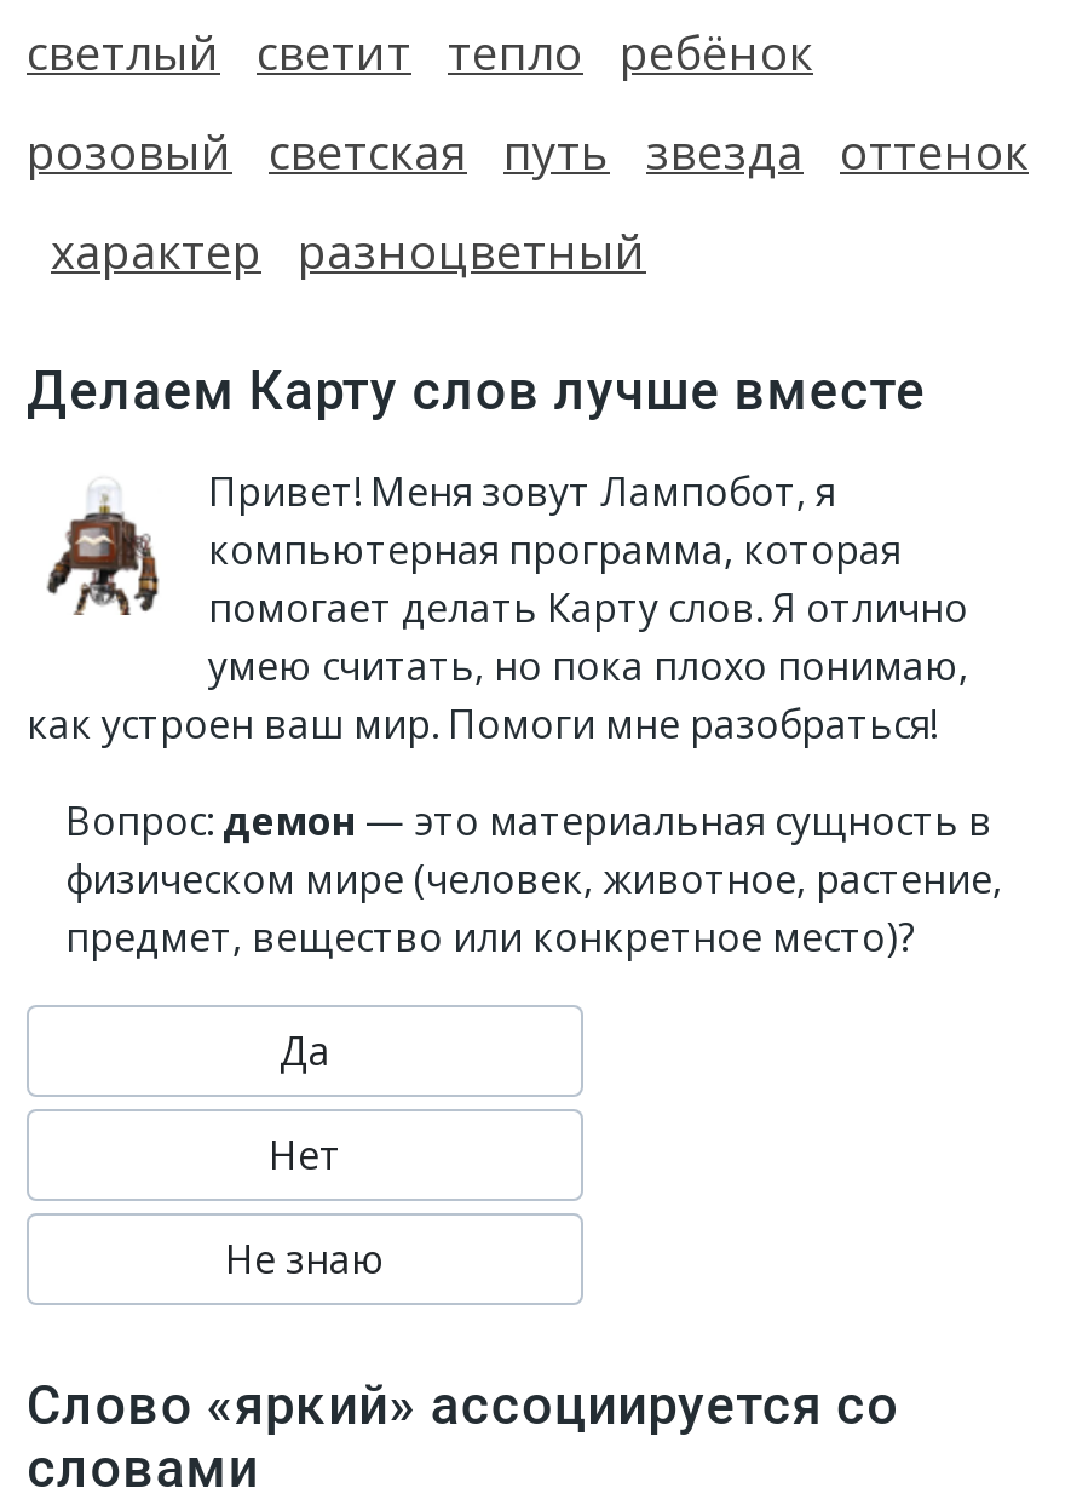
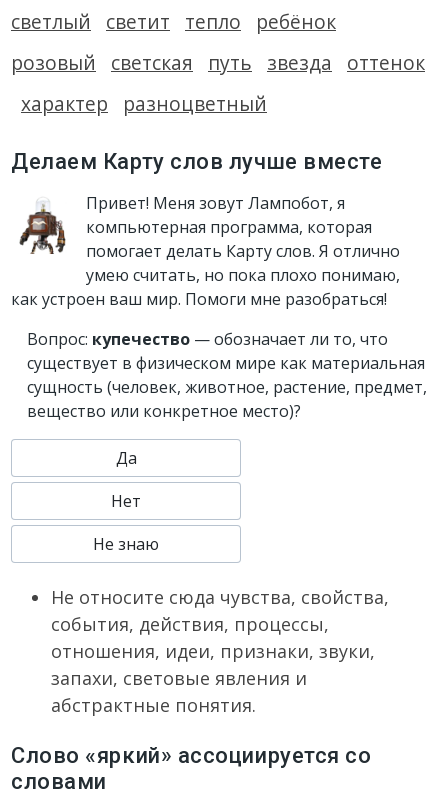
- Вопрос: демон — это материальная сущность в
- физическом мире (человек, животное, растение,
- предмет, вещество или конкретное место)?
+ Вопрос: купечество — обозначает ли то, что
+ существует в физическом мире как материальная
+ сущность (человек, животное, растение, предмет,
+ вещество или конкретное место)?

+ Не относите сюда чувства, свойства,
+ события, действия, процессы,
+ отношения, идеи, признаки, звуки,
+ запахи, световые явления и
+ абстрактные понятия.
